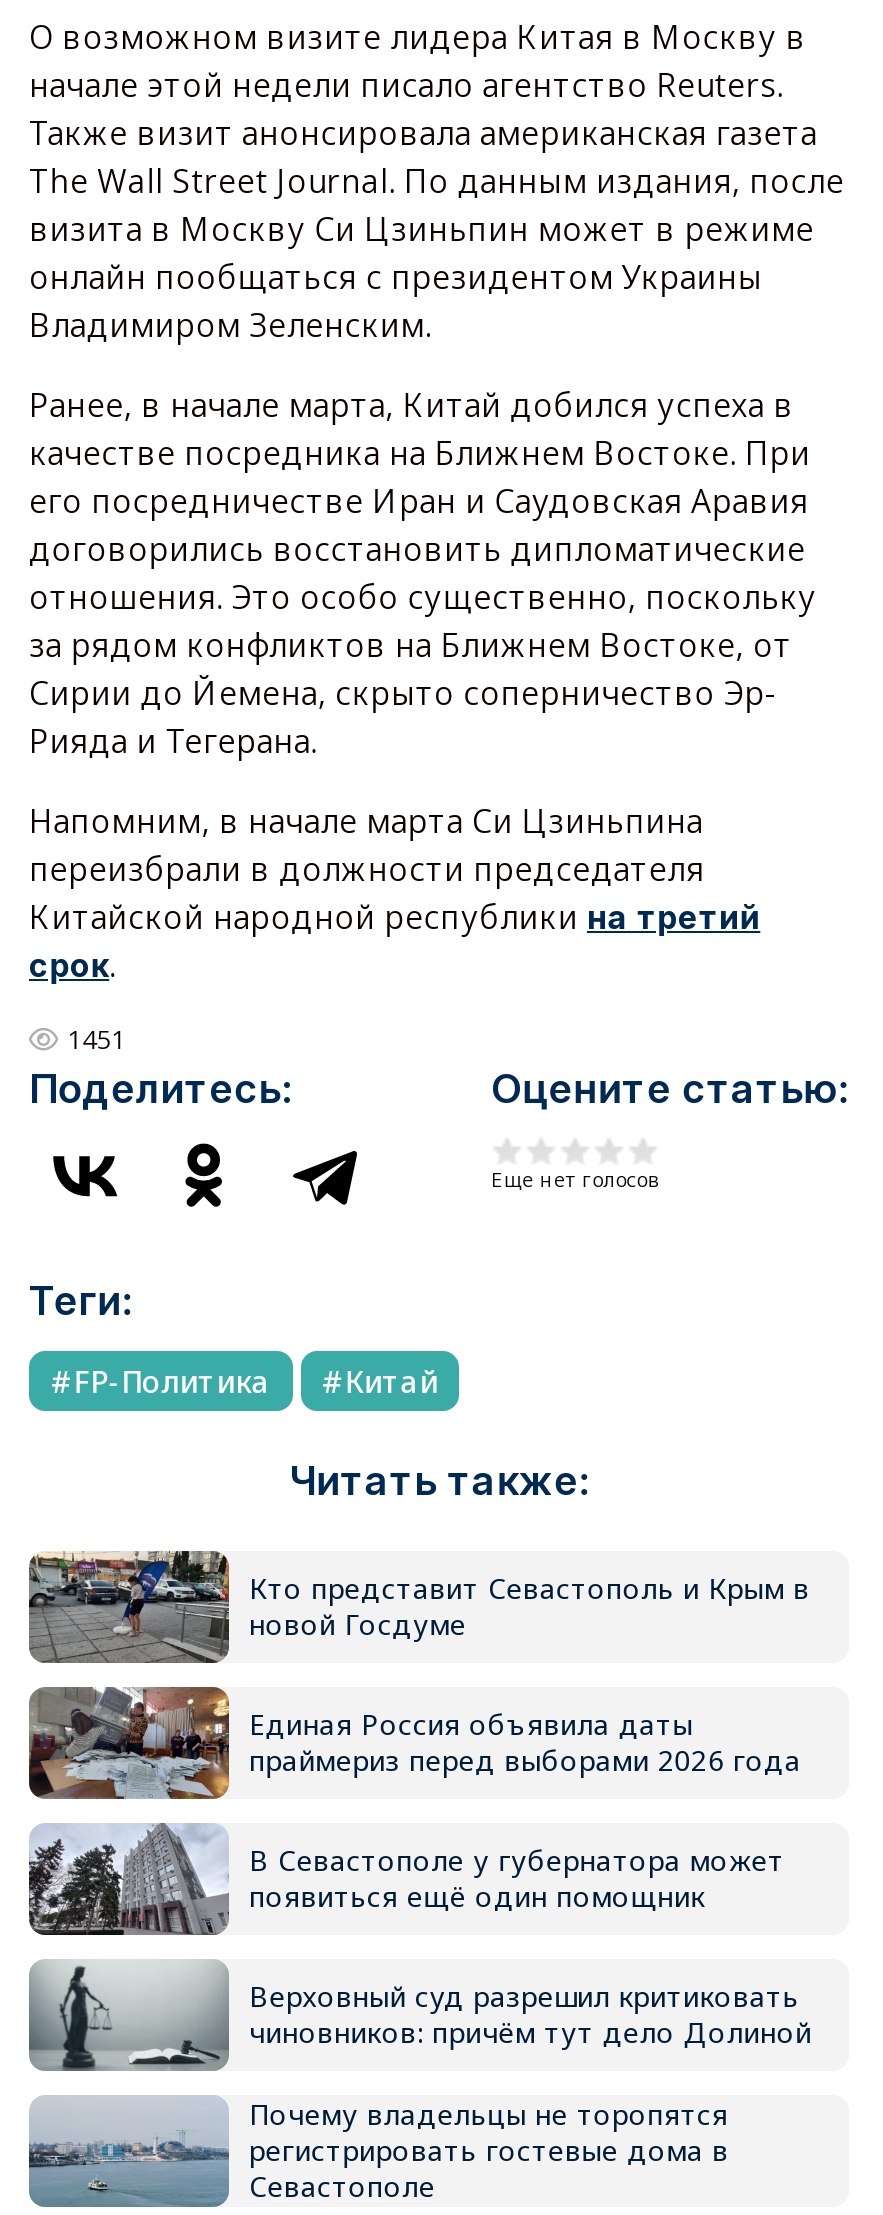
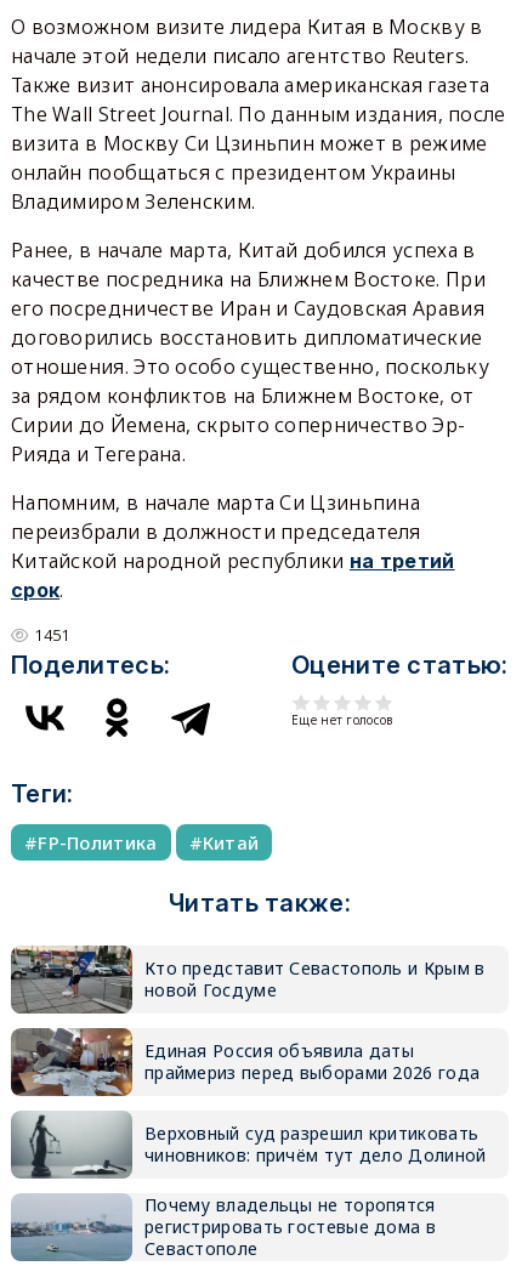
- [image]
- В Севастополе у губернатора может
- появиться ещё один помощник
